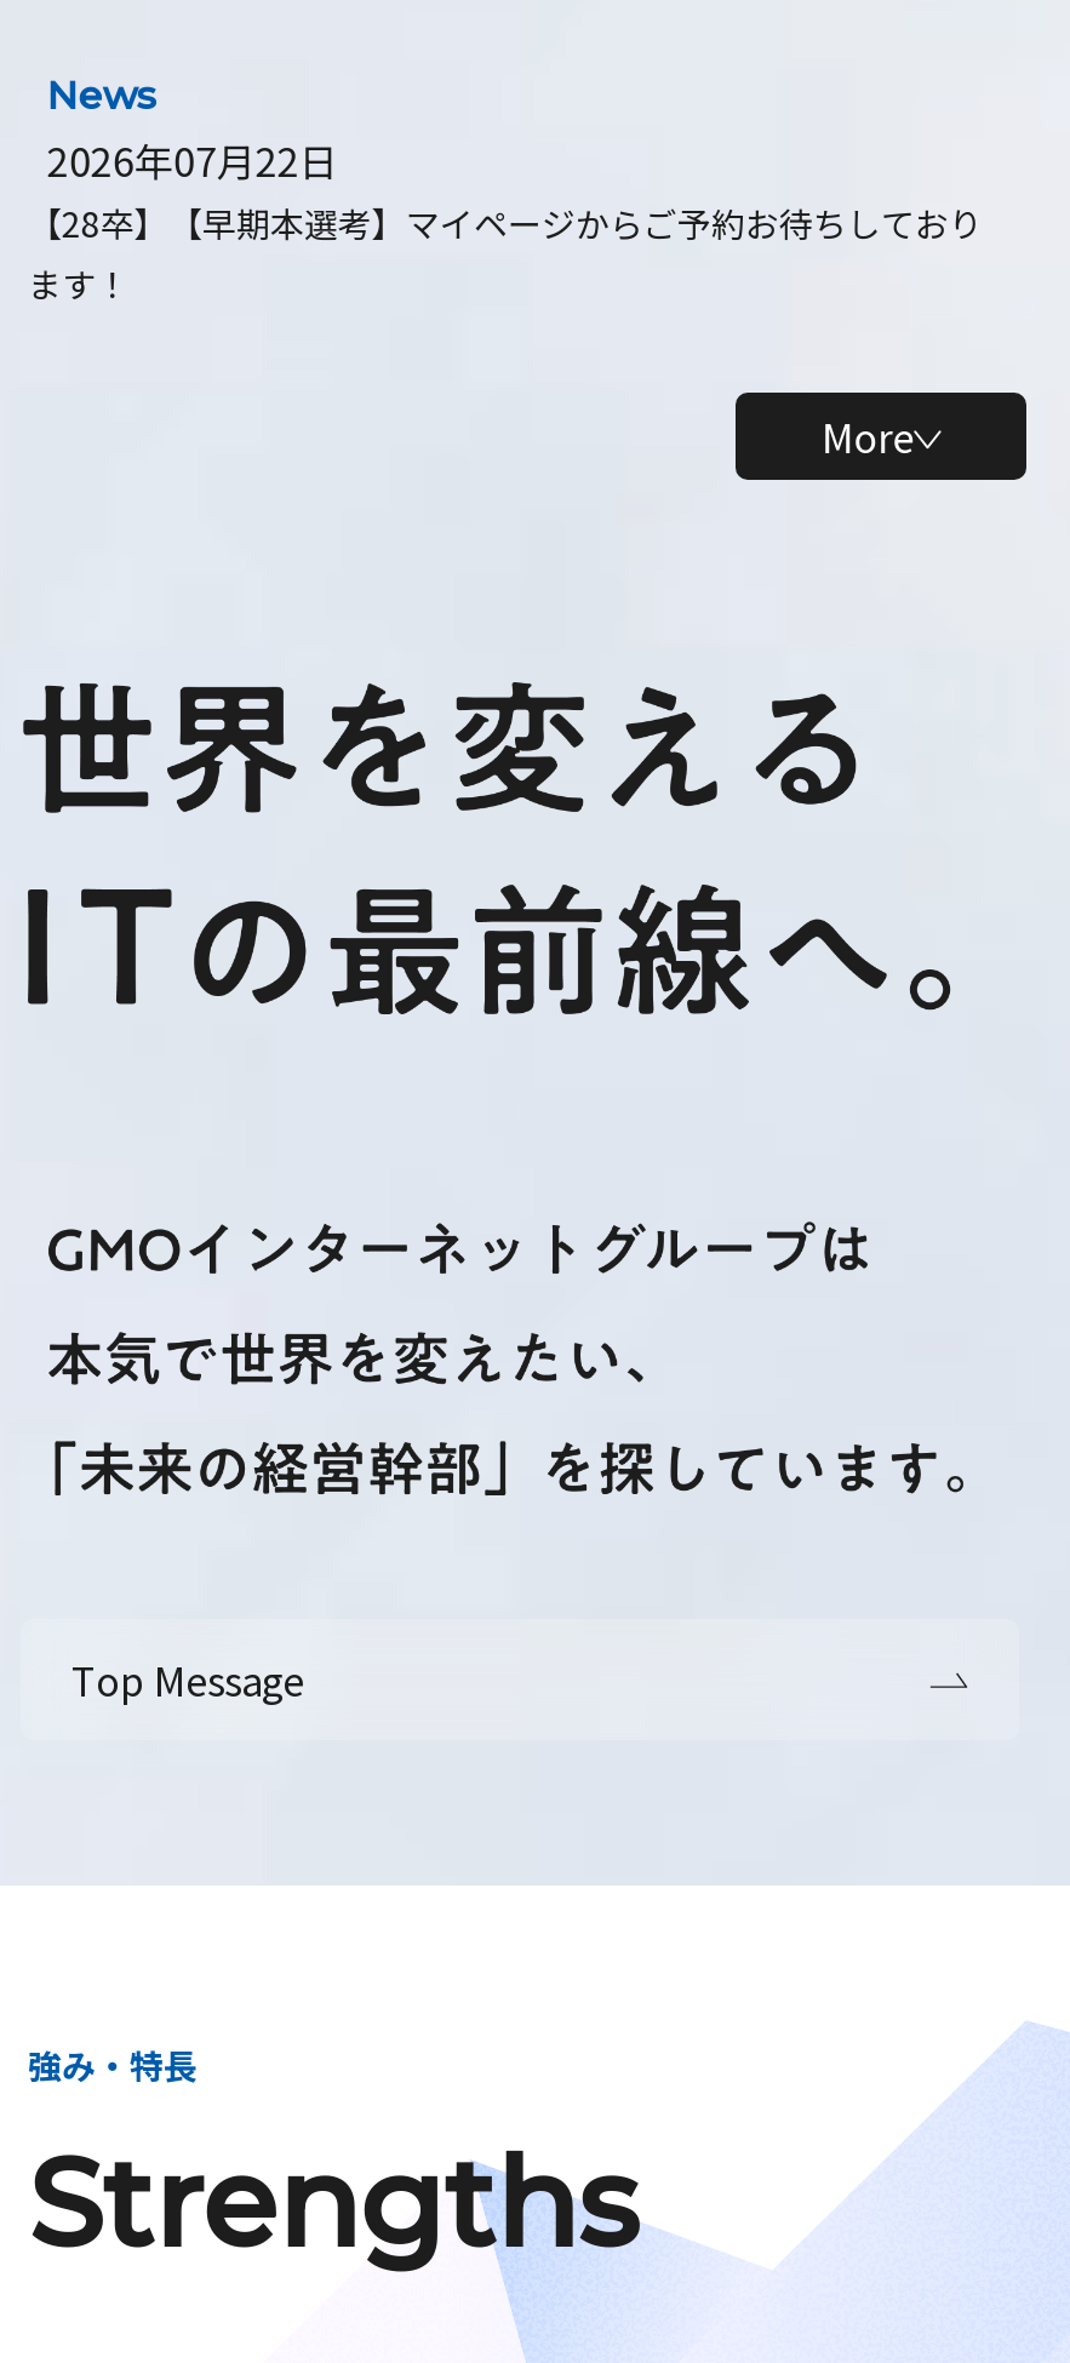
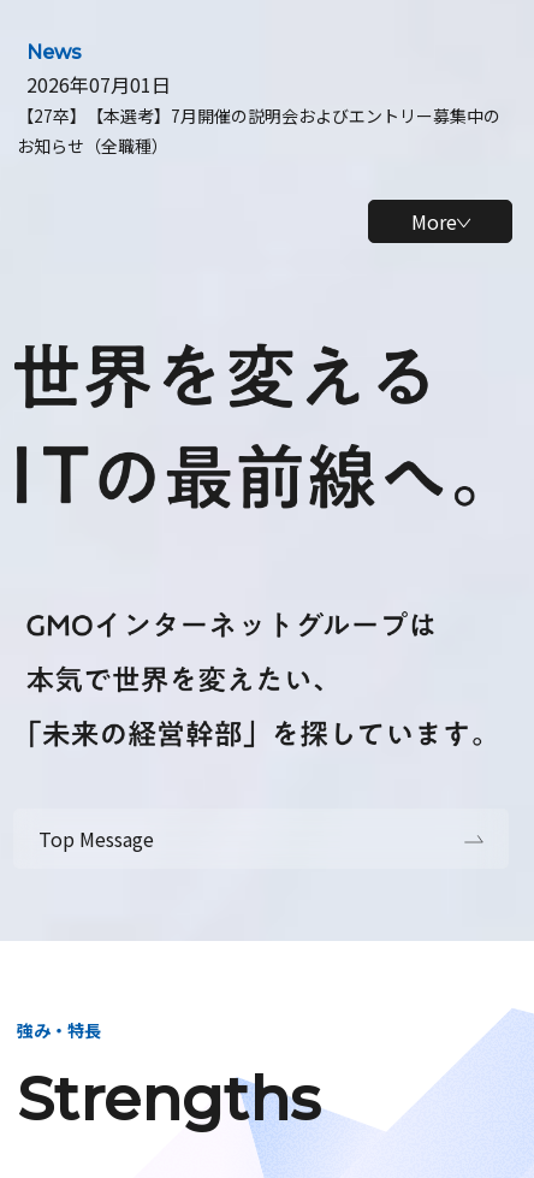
- 2026年07月22日
- 【28卒】【早期本選考】マイページからご予約お待ちしており
- ます！
+ 2026年07月01日
+ 【27卒】【本選考】7月開催の説明会およびエントリー募集中の
+ お知らせ（全職種）
